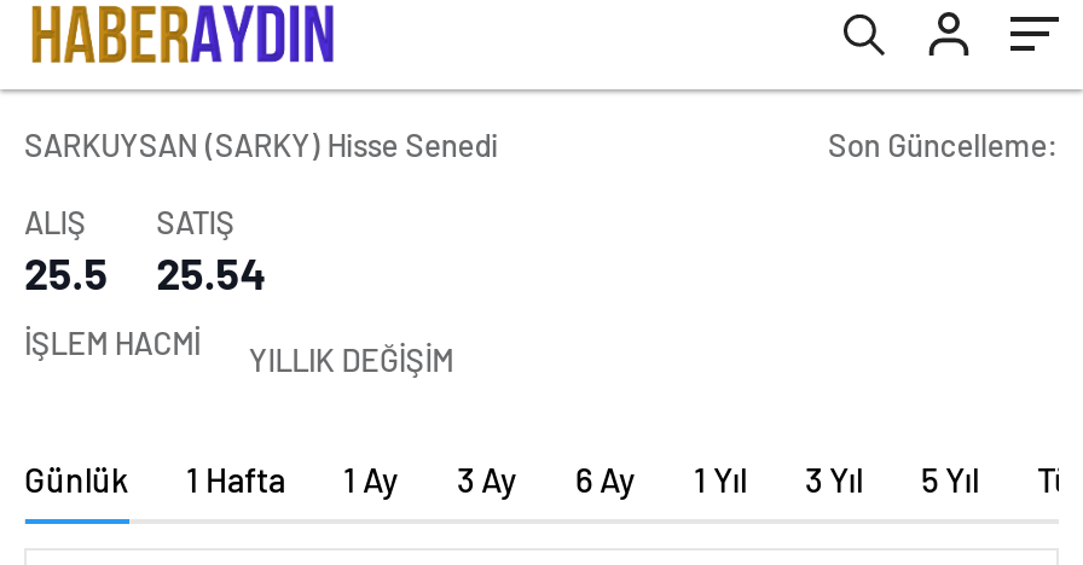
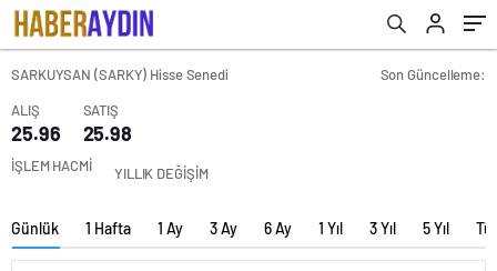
- 25.5
+ 25.96

- 25.54
+ 25.98
